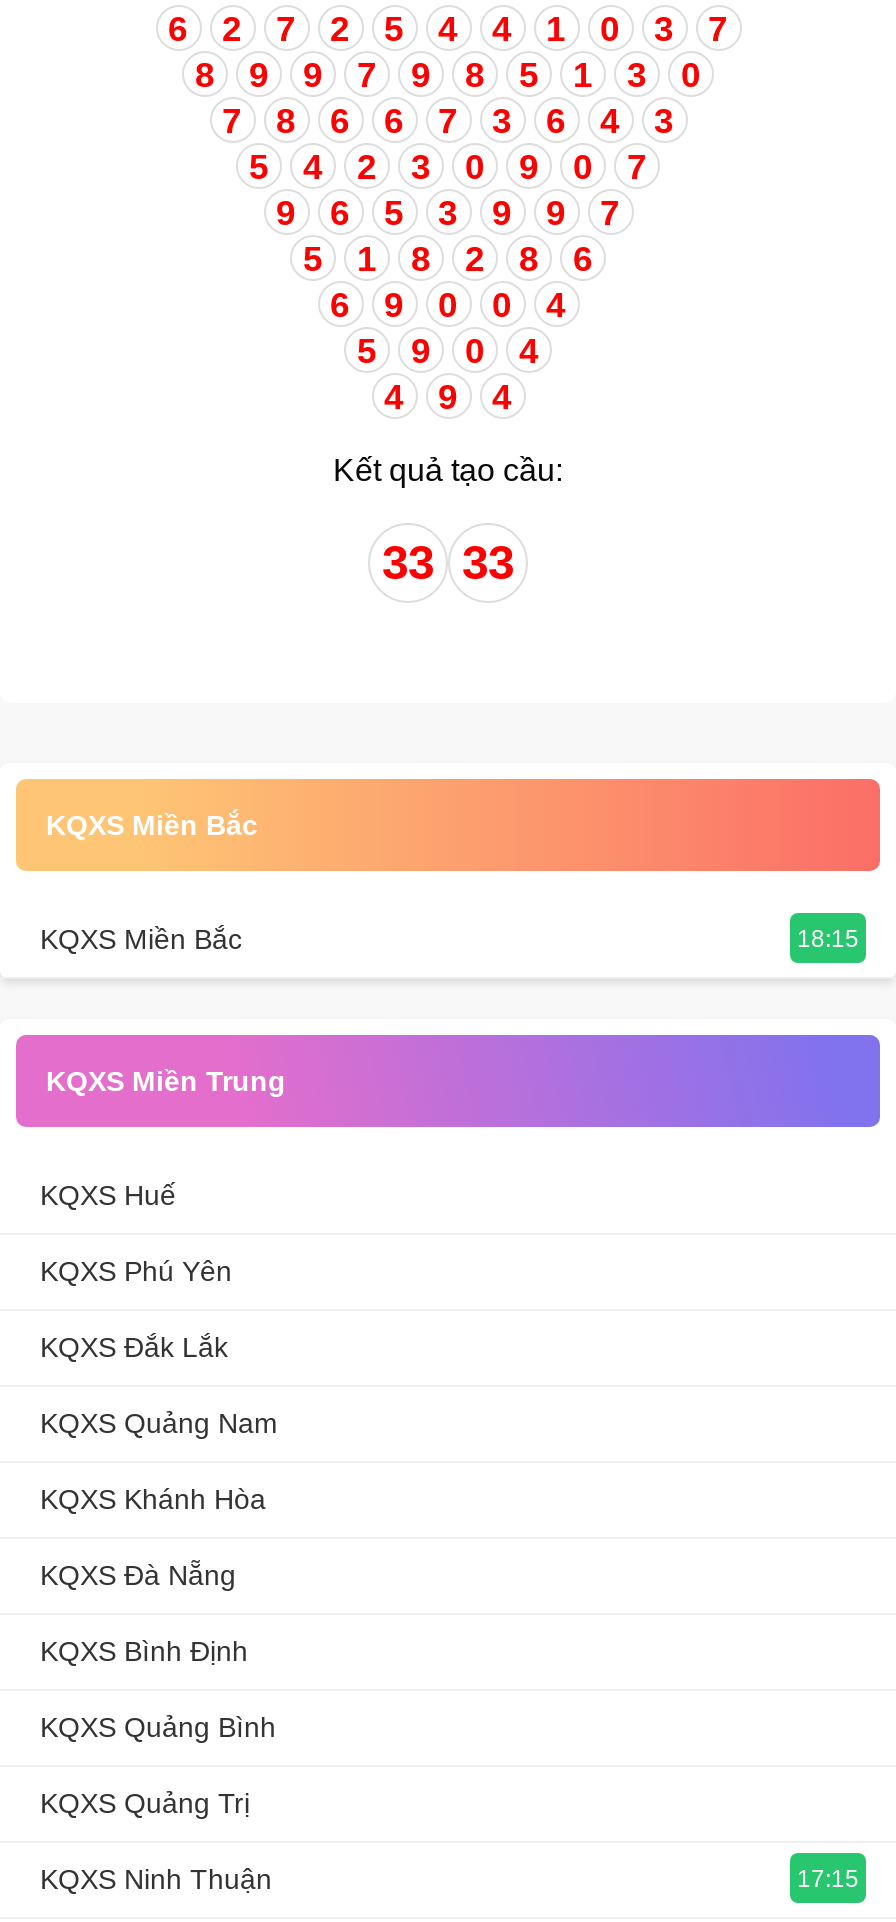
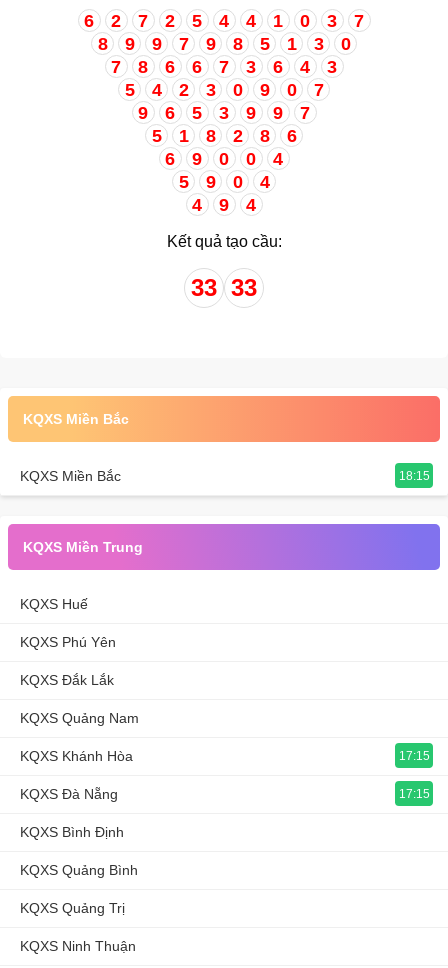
+ 17:15

+ 17:15

- 17:15
